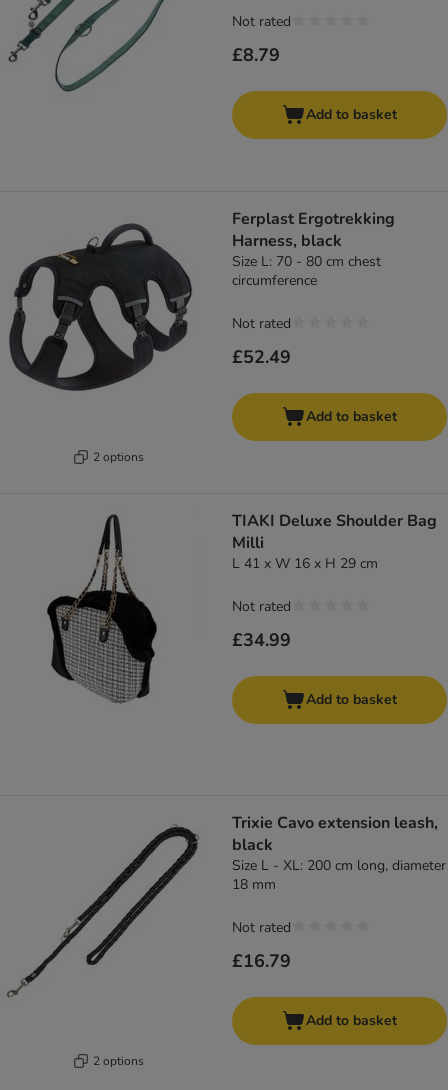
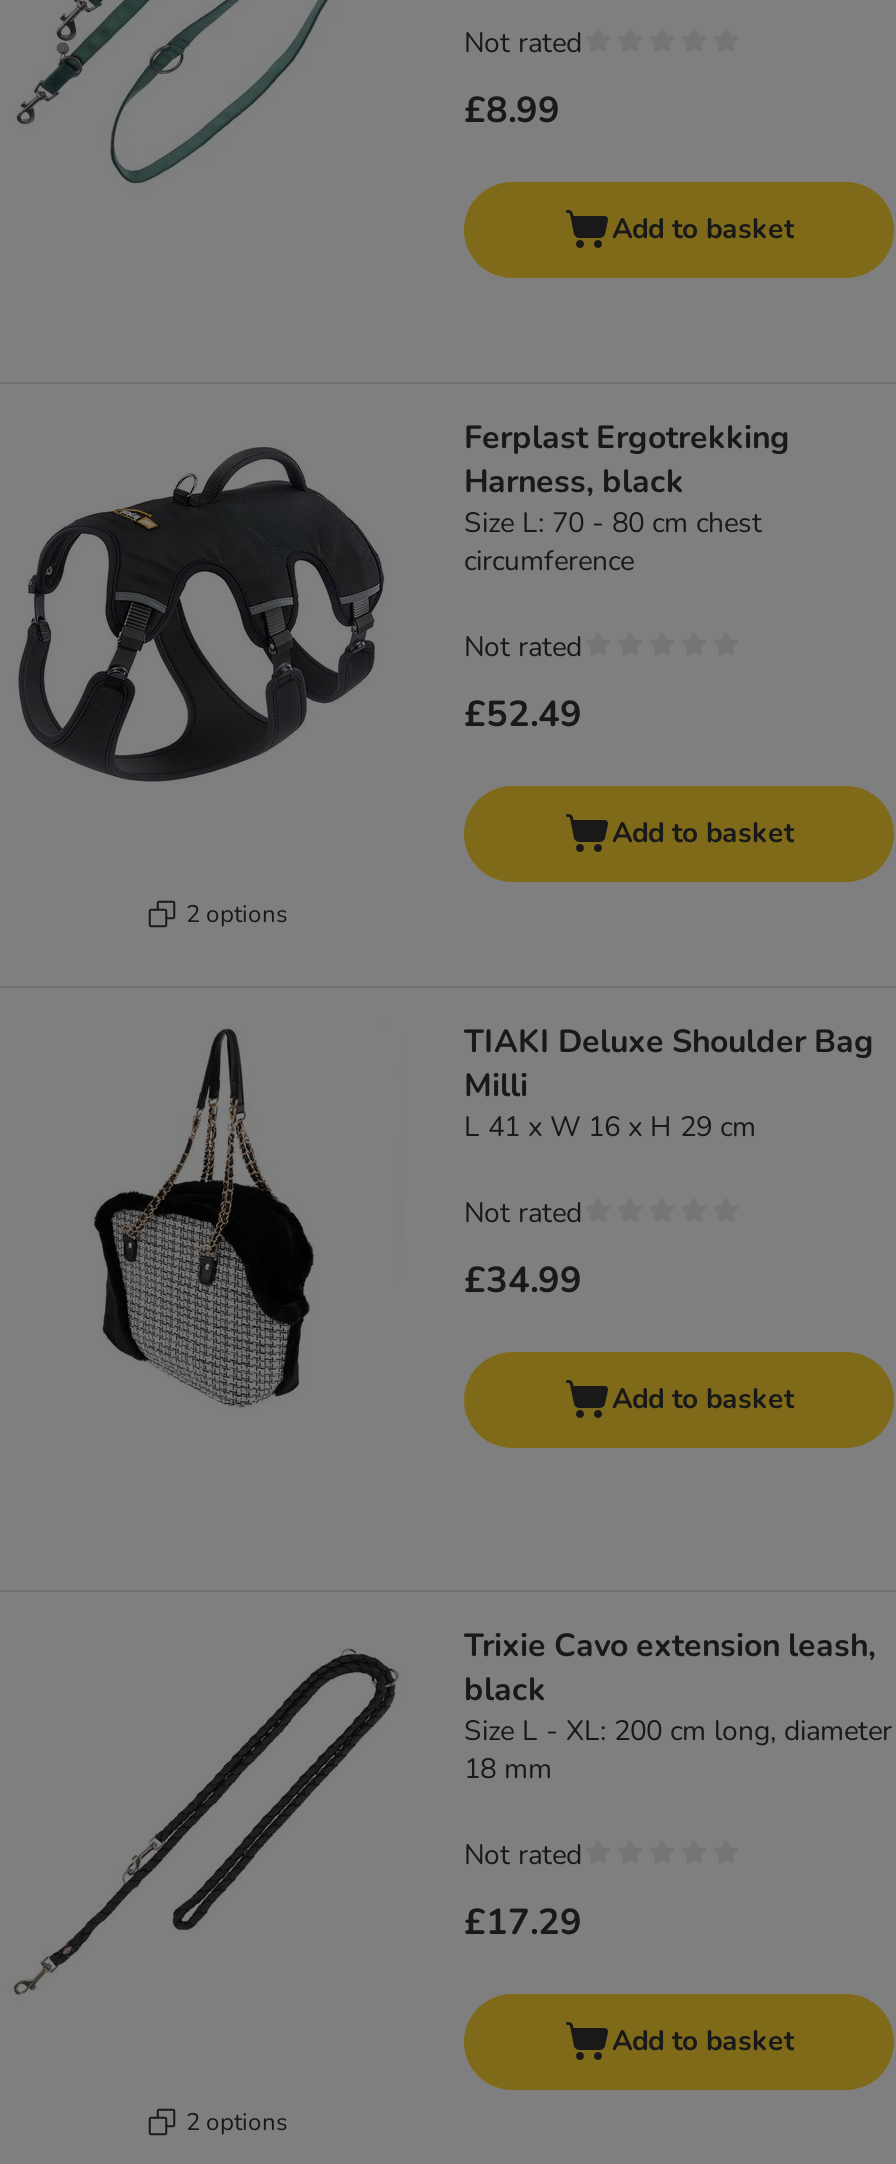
- £8.79
+ £8.99

- £16.79
+ £17.29
